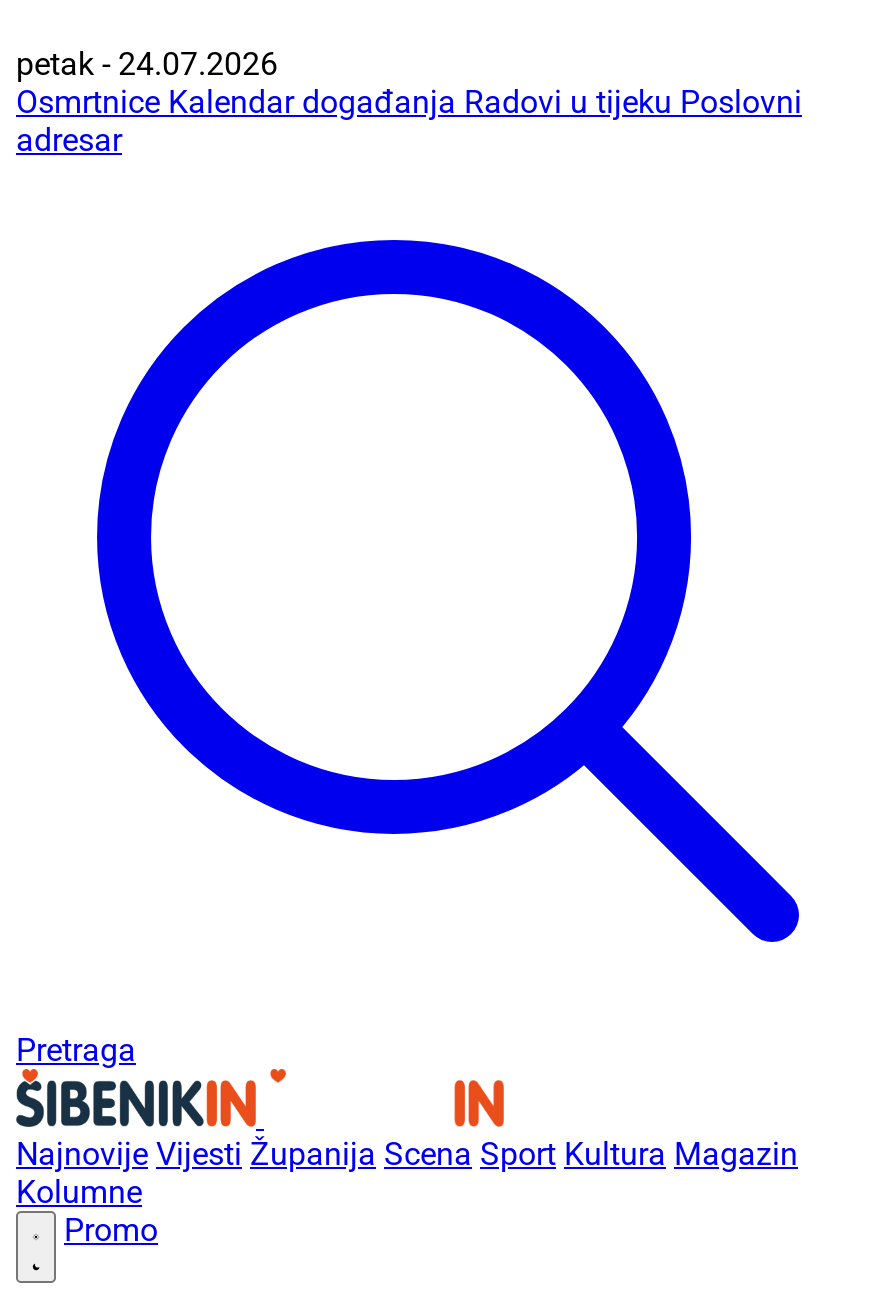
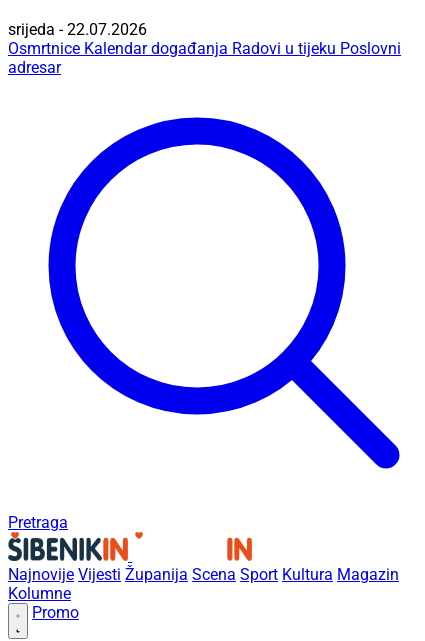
- petak - 24.07.2026
+ srijeda - 22.07.2026
